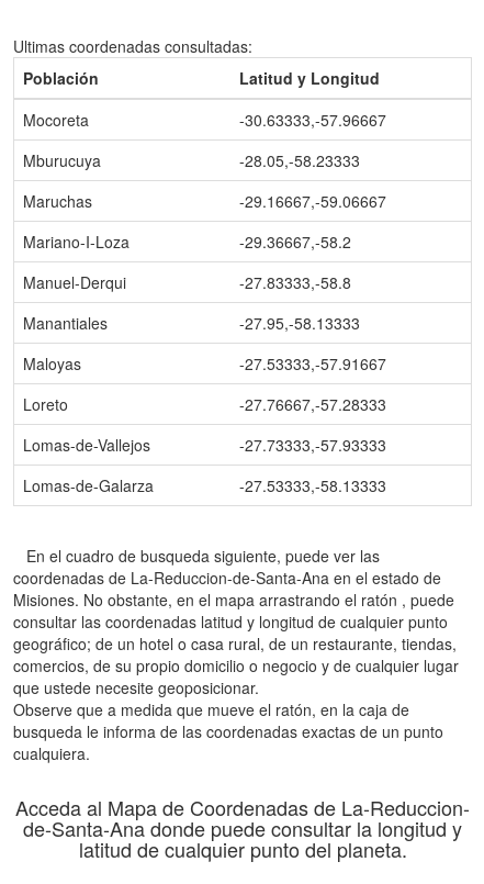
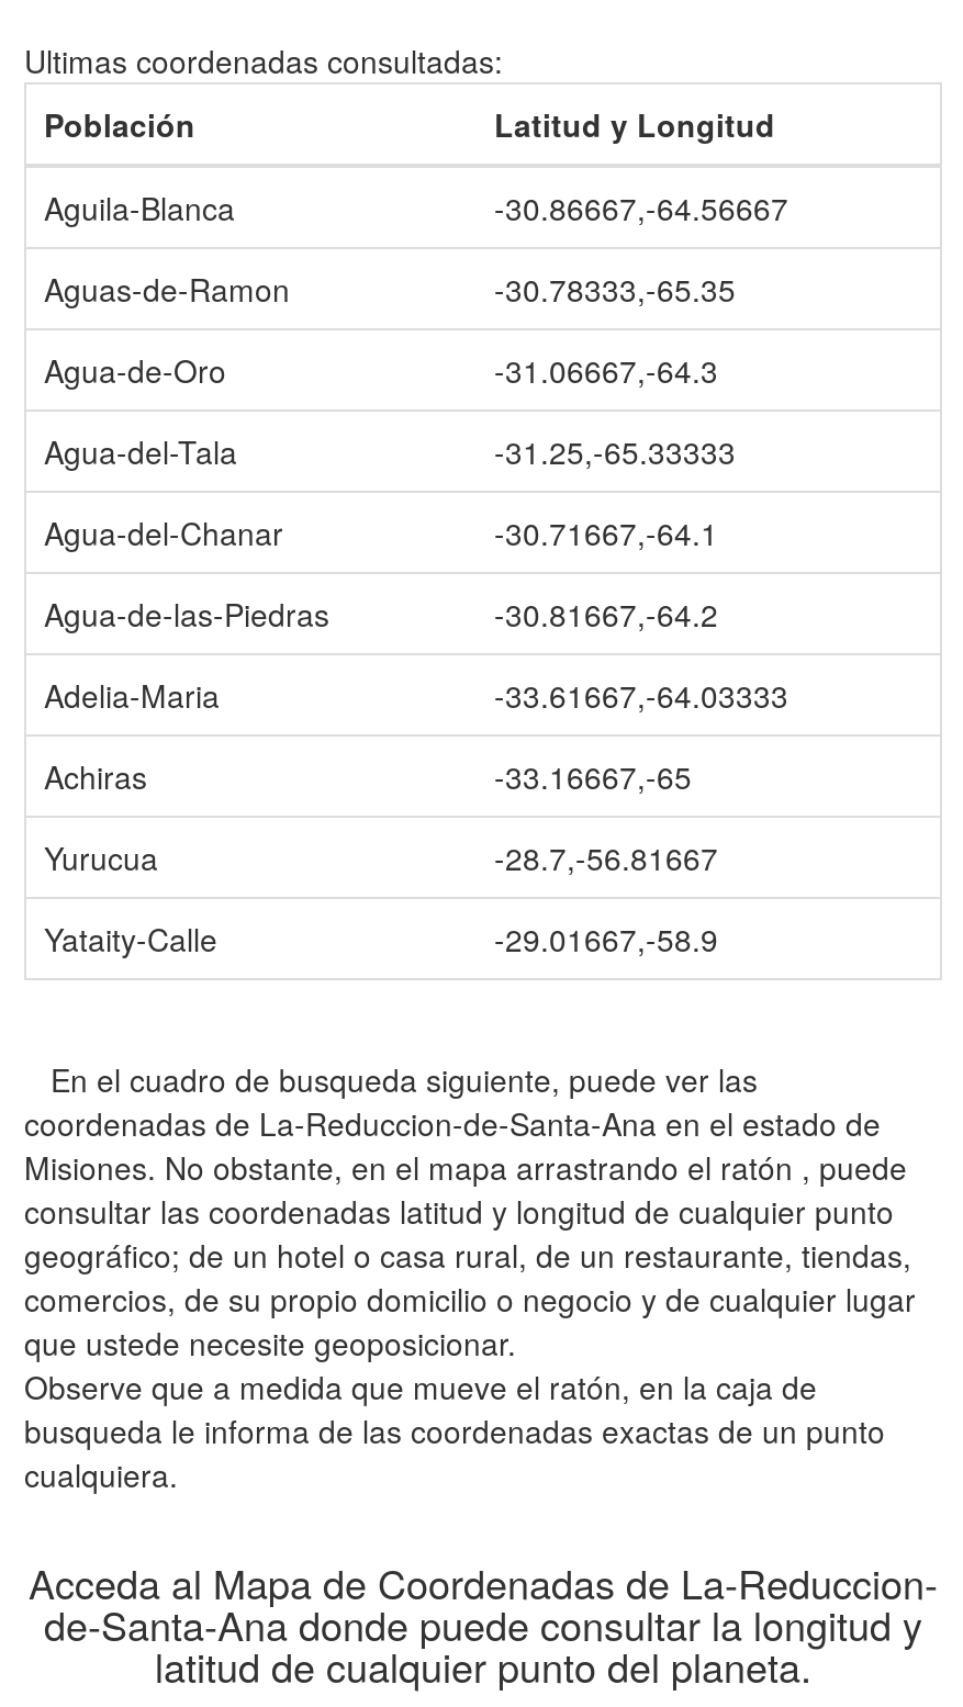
- Mocoreta
- -30.63333,-57.96667
+ Aguila-Blanca
+ -30.86667,-64.56667

- Mburucuya
- -28.05,-58.23333
+ Aguas-de-Ramon
+ -30.78333,-65.35

- Maruchas
- -29.16667,-59.06667
+ Agua-de-Oro
+ -31.06667,-64.3

- Mariano-I-Loza
- -29.36667,-58.2
+ Agua-del-Tala
+ -31.25,-65.33333

- Manuel-Derqui
- -27.83333,-58.8
+ Agua-del-Chanar
+ -30.71667,-64.1

- Manantiales
- -27.95,-58.13333
+ Agua-de-las-Piedras
+ -30.81667,-64.2

- Maloyas
- -27.53333,-57.91667
+ Adelia-Maria
+ -33.61667,-64.03333

- Loreto
- -27.76667,-57.28333
+ Achiras
+ -33.16667,-65

- Lomas-de-Vallejos
- -27.73333,-57.93333
+ Yurucua
+ -28.7,-56.81667

- Lomas-de-Galarza
- -27.53333,-58.13333
+ Yataity-Calle
+ -29.01667,-58.9
